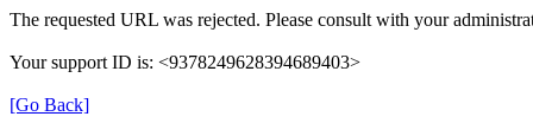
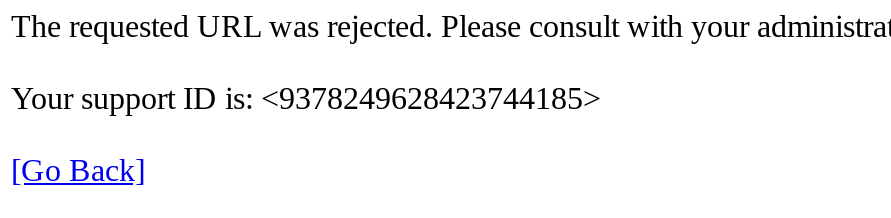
- Your support ID is: <9378249628394689403>
+ Your support ID is: <9378249628423744185>
